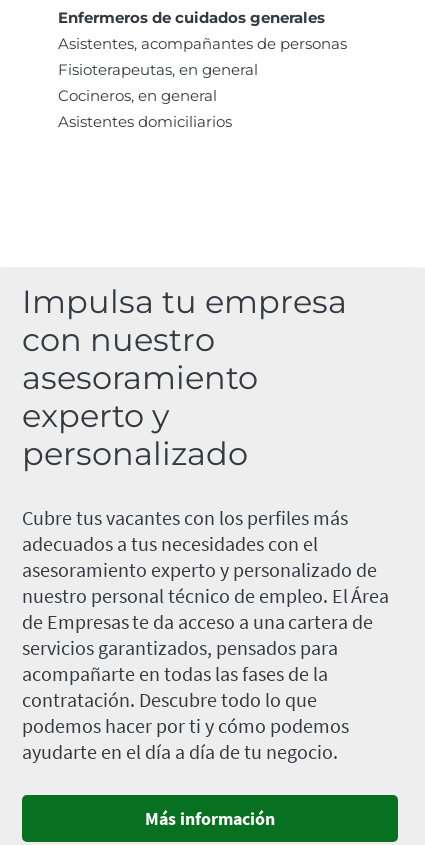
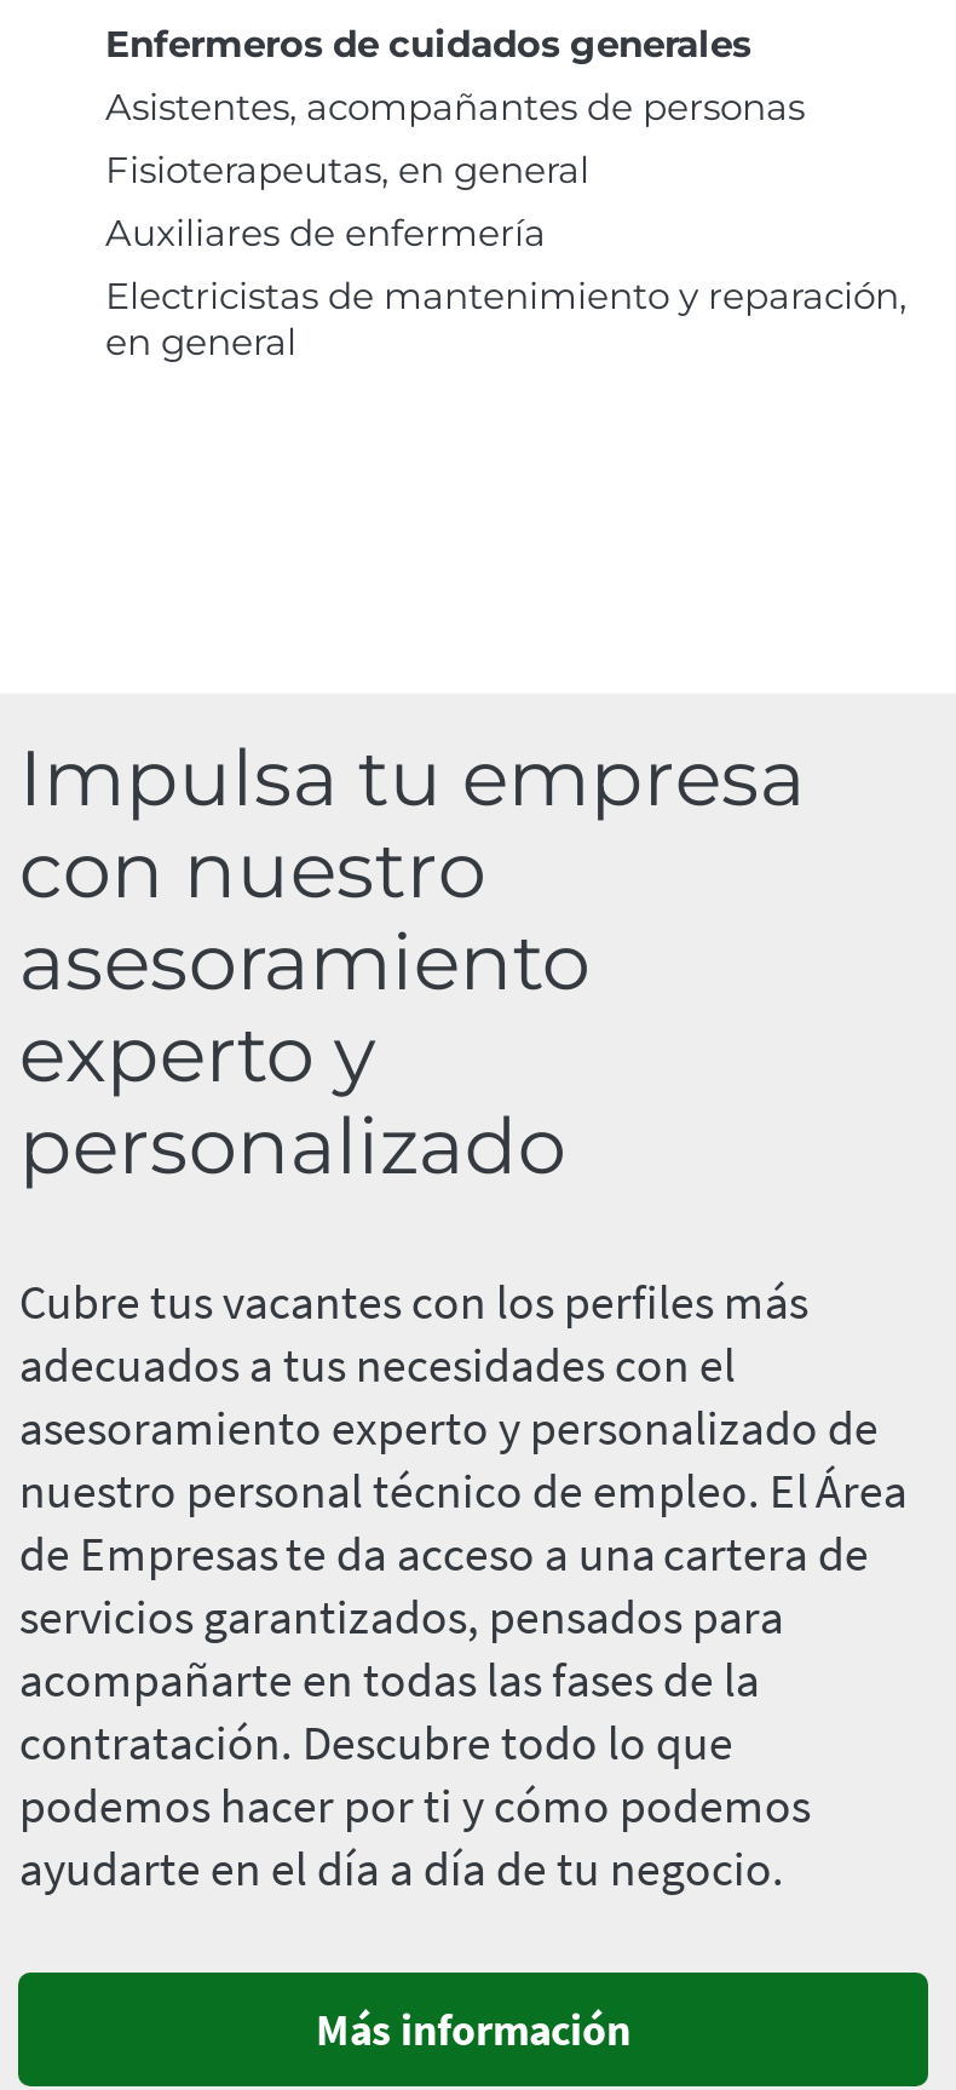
- Cocineros, en general
- Asistentes domiciliarios
+ Auxiliares de enfermería
+ Electricistas de mantenimiento y reparación,
+ en general
